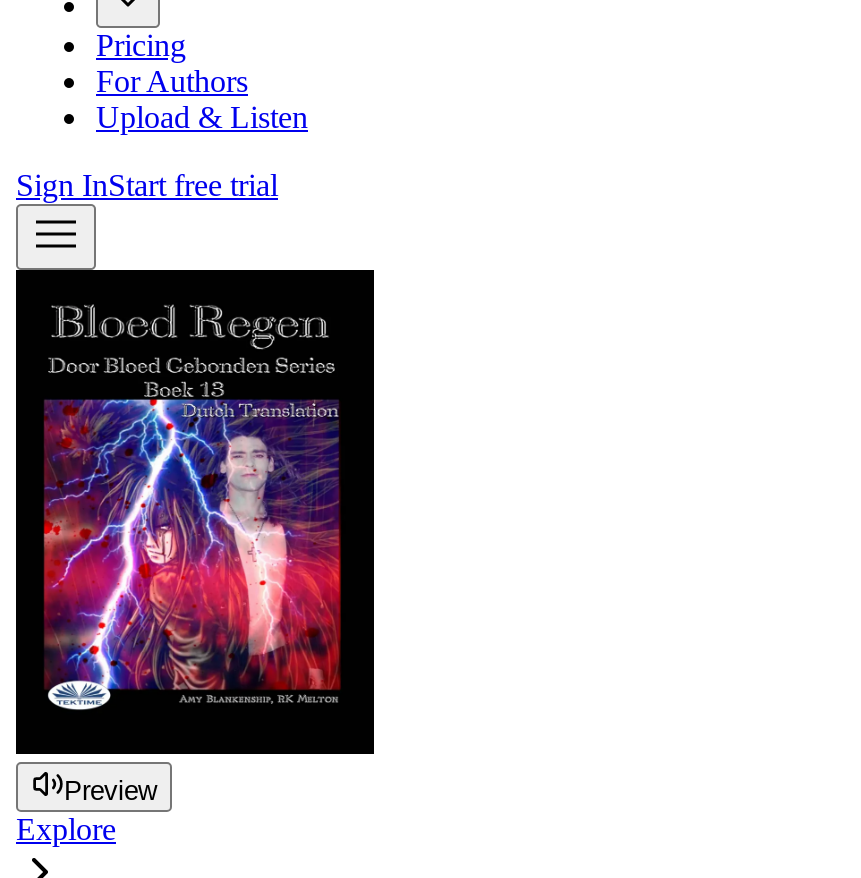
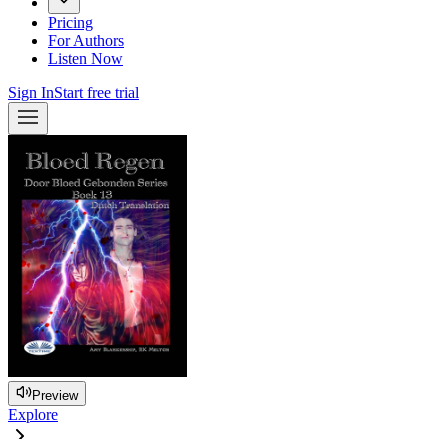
- Upload & Listen
+ Listen Now
